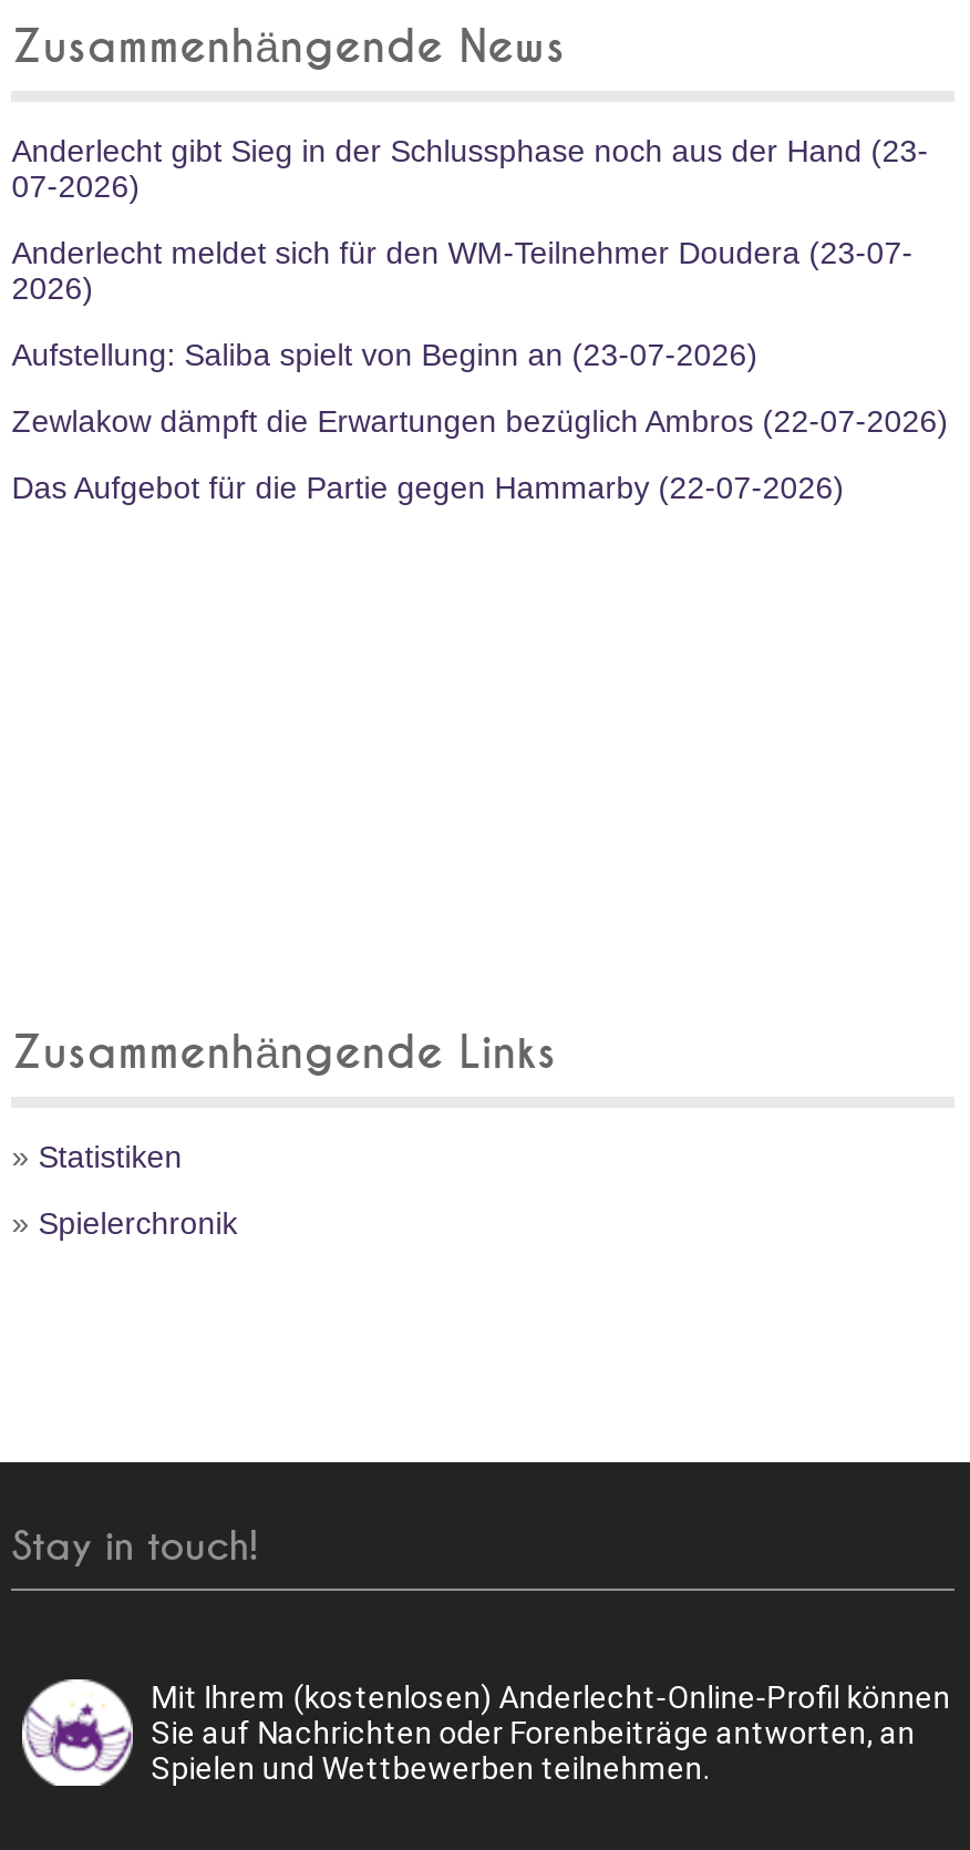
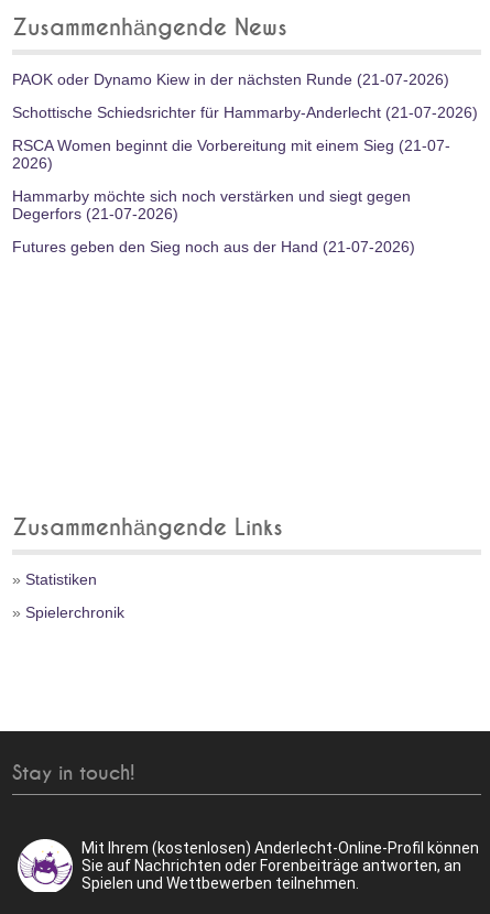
- Anderlecht gibt Sieg in der Schlussphase noch aus der Hand (23-
- 07-2026)
- Anderlecht meldet sich für den WM-Teilnehmer Doudera (23-07-
+ PAOK oder Dynamo Kiew in der nächsten Runde (21-07-2026)
+ Schottische Schiedsrichter für Hammarby-Anderlecht (21-07-2026)
+ RSCA Women beginnt die Vorbereitung mit einem Sieg (21-07-

- Aufstellung: Saliba spielt von Beginn an (23-07-2026)
- Zewlakow dämpft die Erwartungen bezüglich Ambros (22-07-2026)
- Das Aufgebot für die Partie gegen Hammarby (22-07-2026)
+ Hammarby möchte sich noch verstärken und siegt gegen
+ Degerfors (21-07-2026)
+ Futures geben den Sieg noch aus der Hand (21-07-2026)
